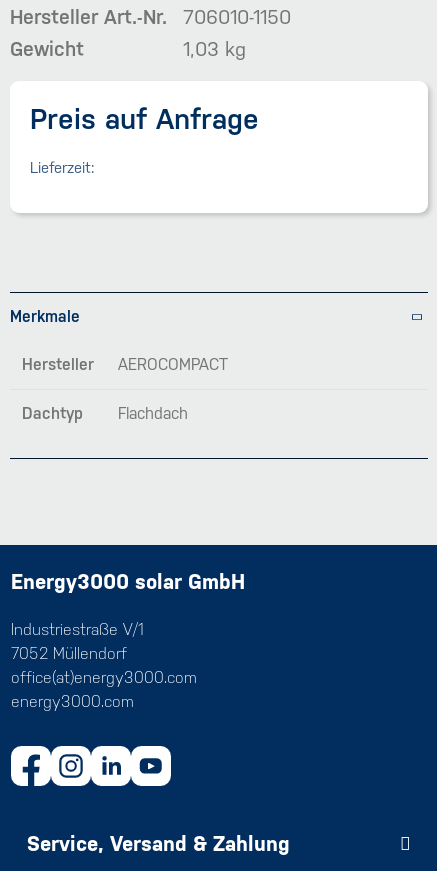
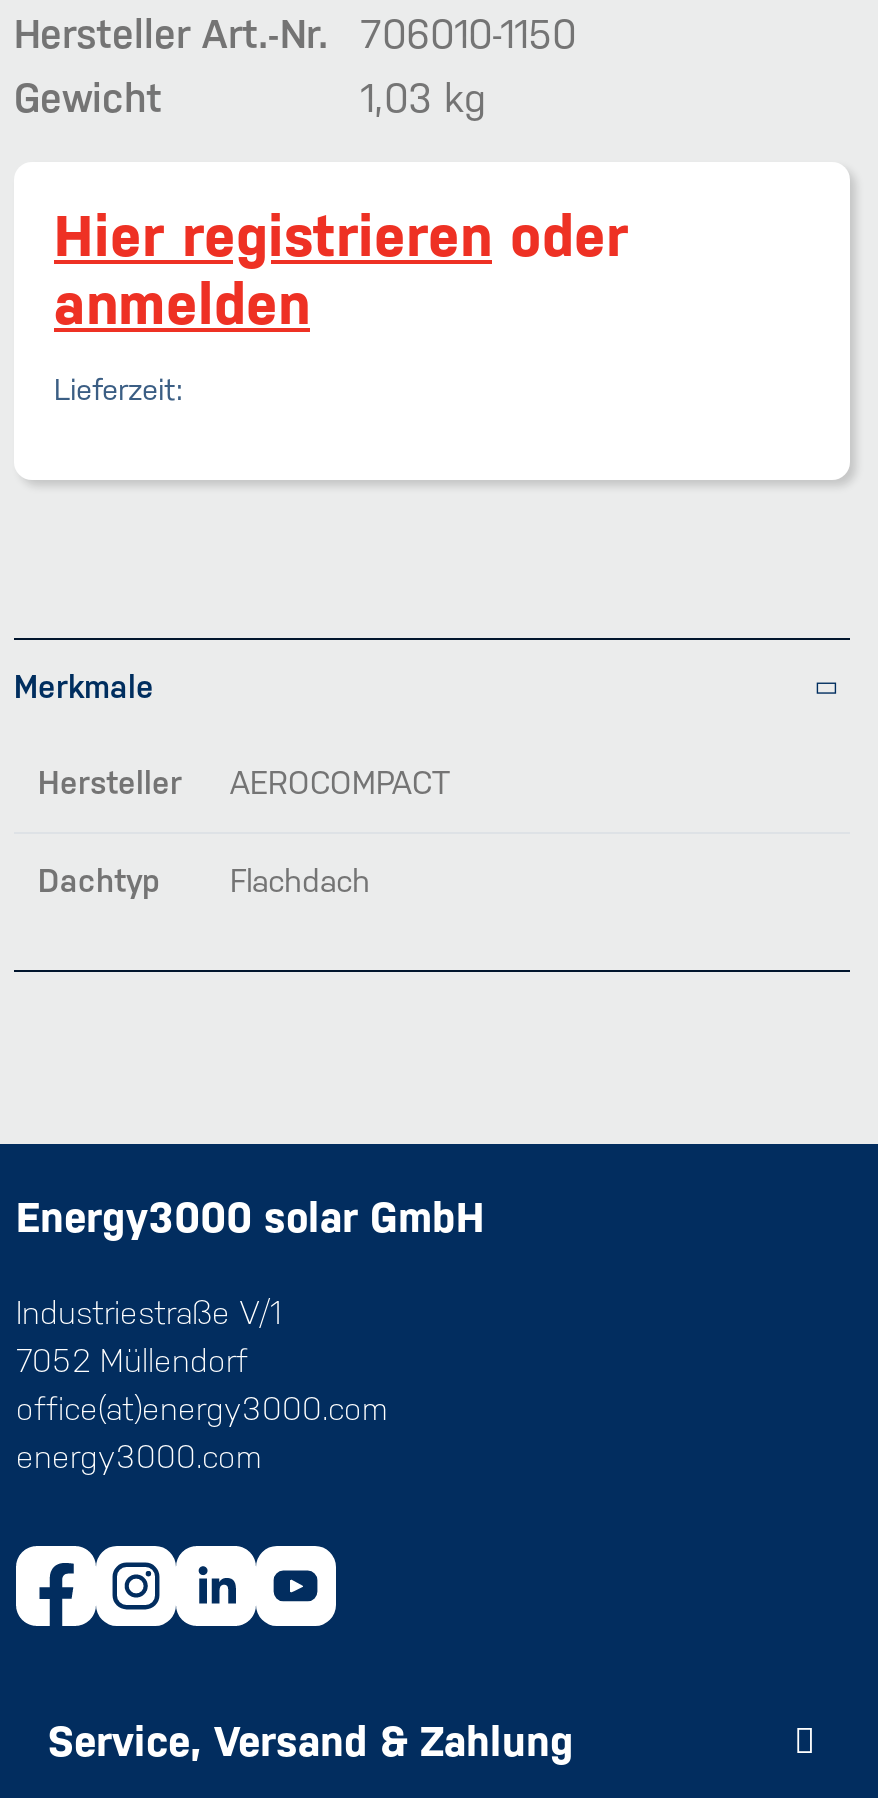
- Preis auf Anfrage
+ Hier registrieren oder
+ anmelden
